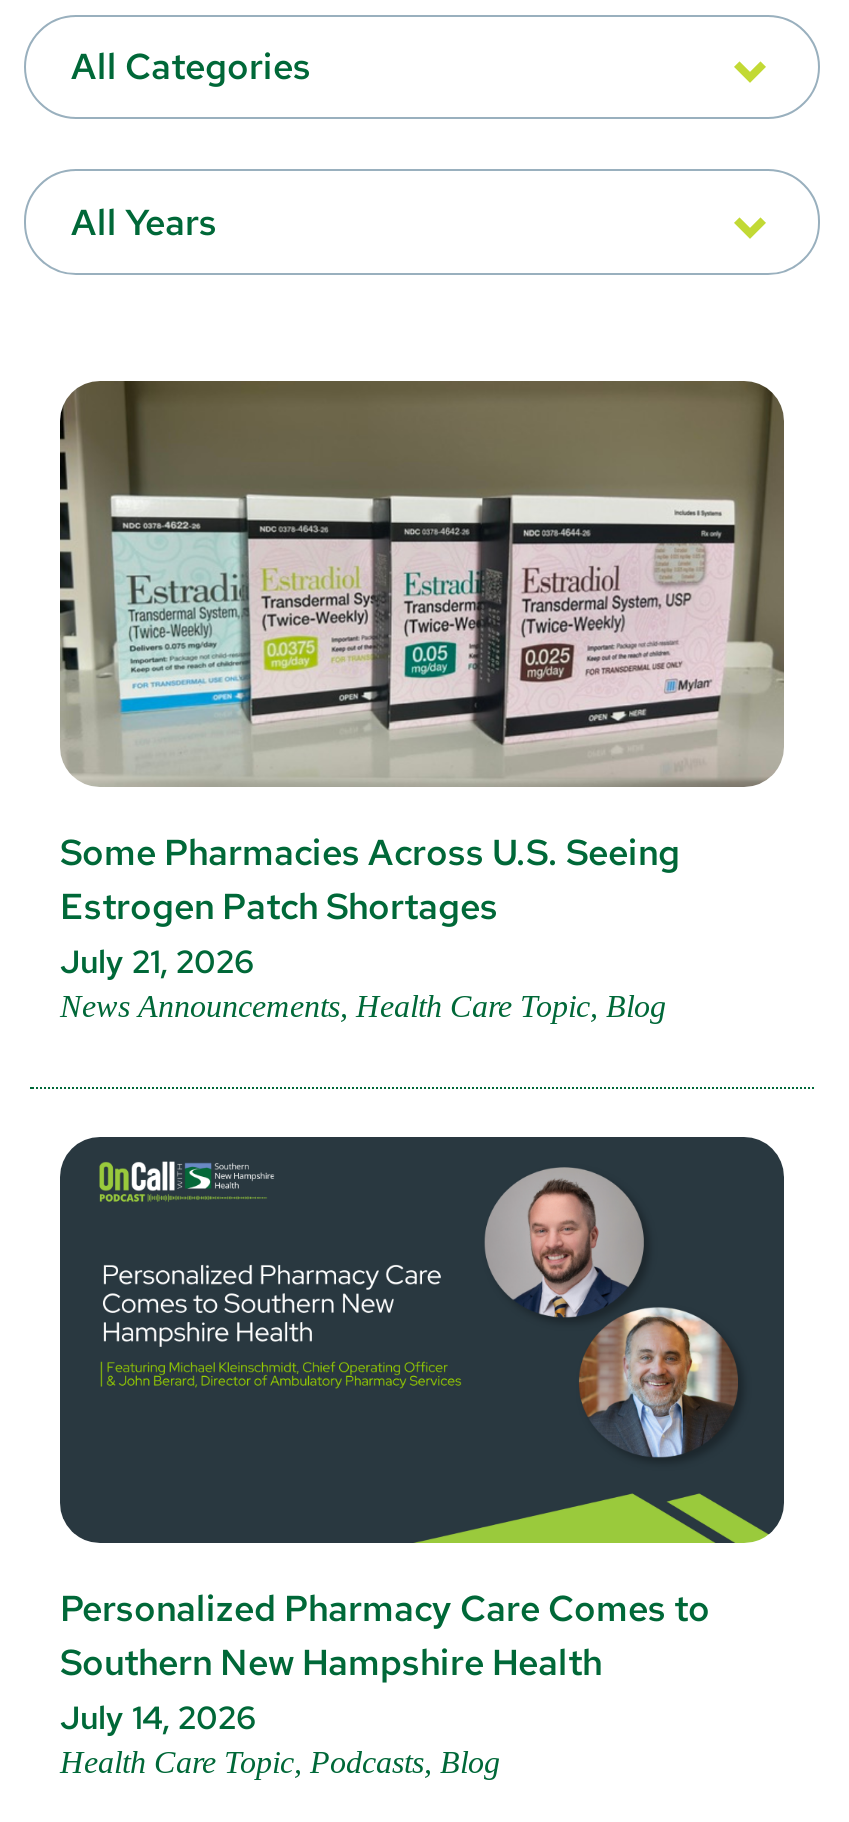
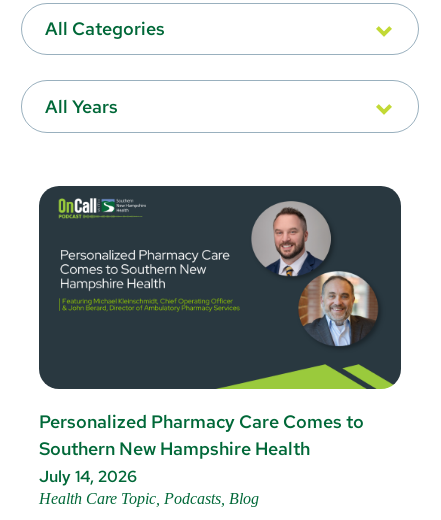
- [image]
- Some Pharmacies Across U.S. Seeing
- Estrogen Patch Shortages
- July 21, 2026
- News Announcements, Health Care Topic, Blog
